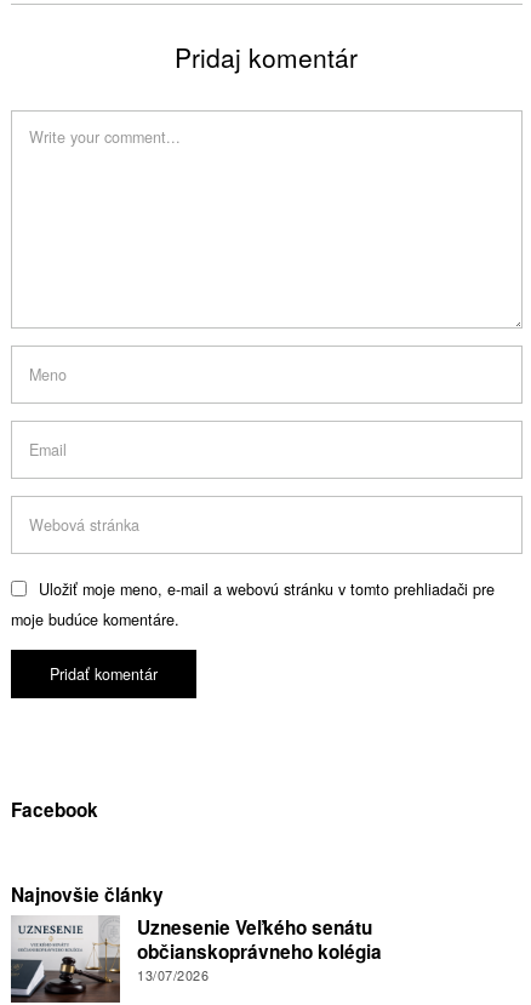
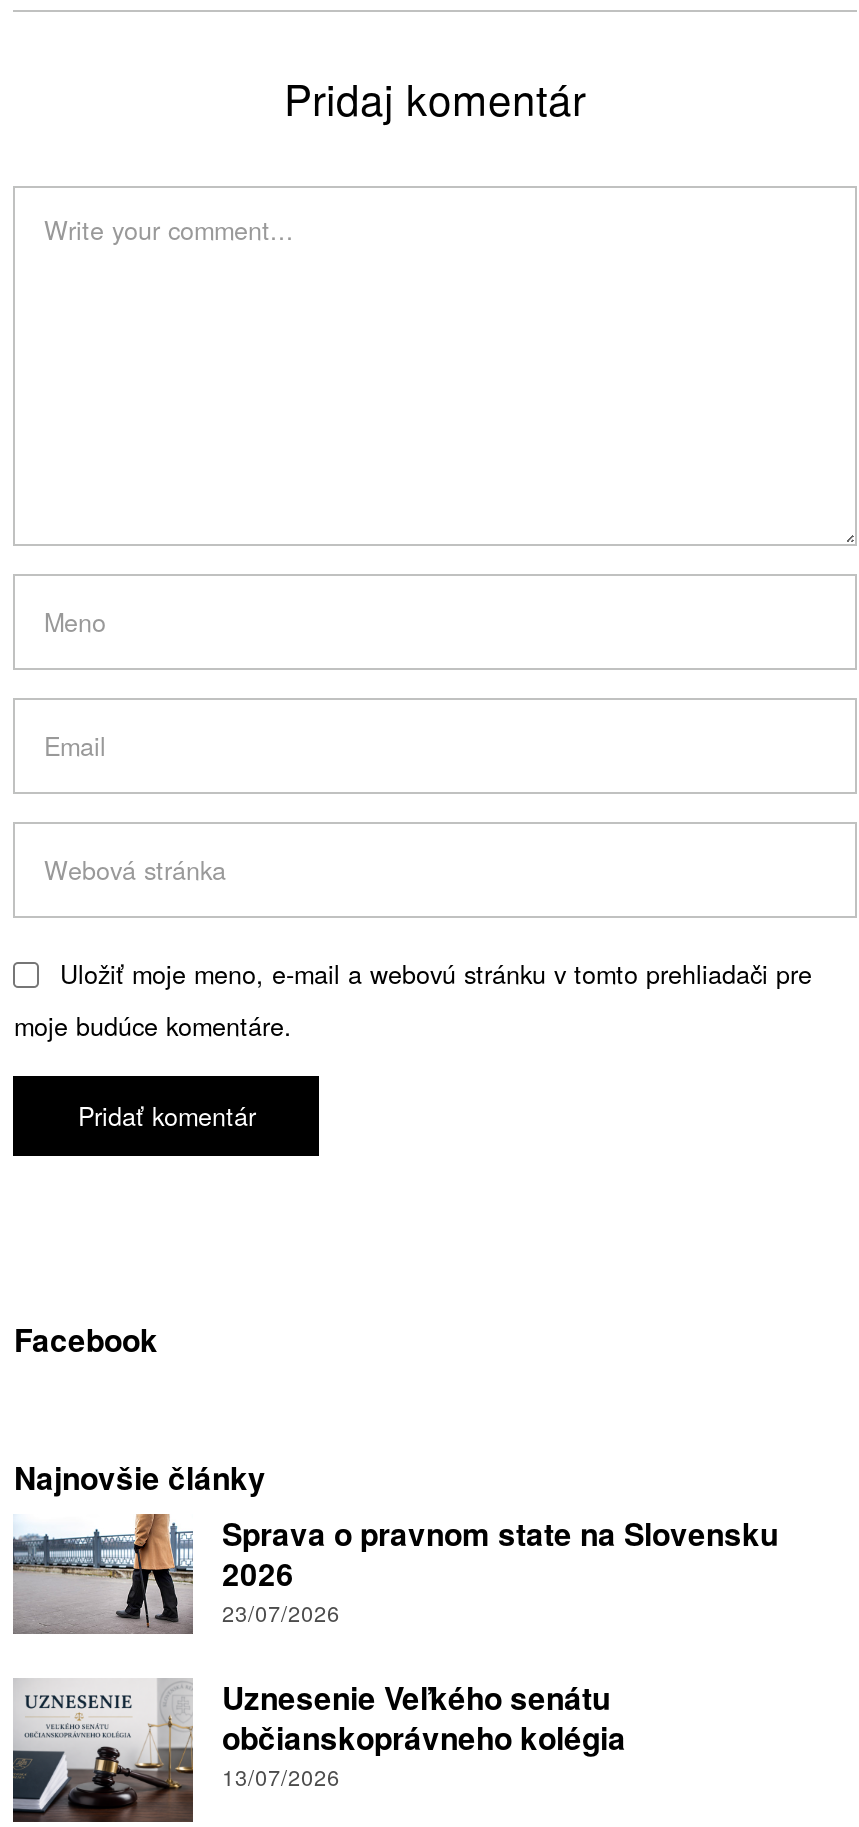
+ [image]
+ Sprava o pravnom state na Slovensku
+ 2026
+ 23/07/2026
